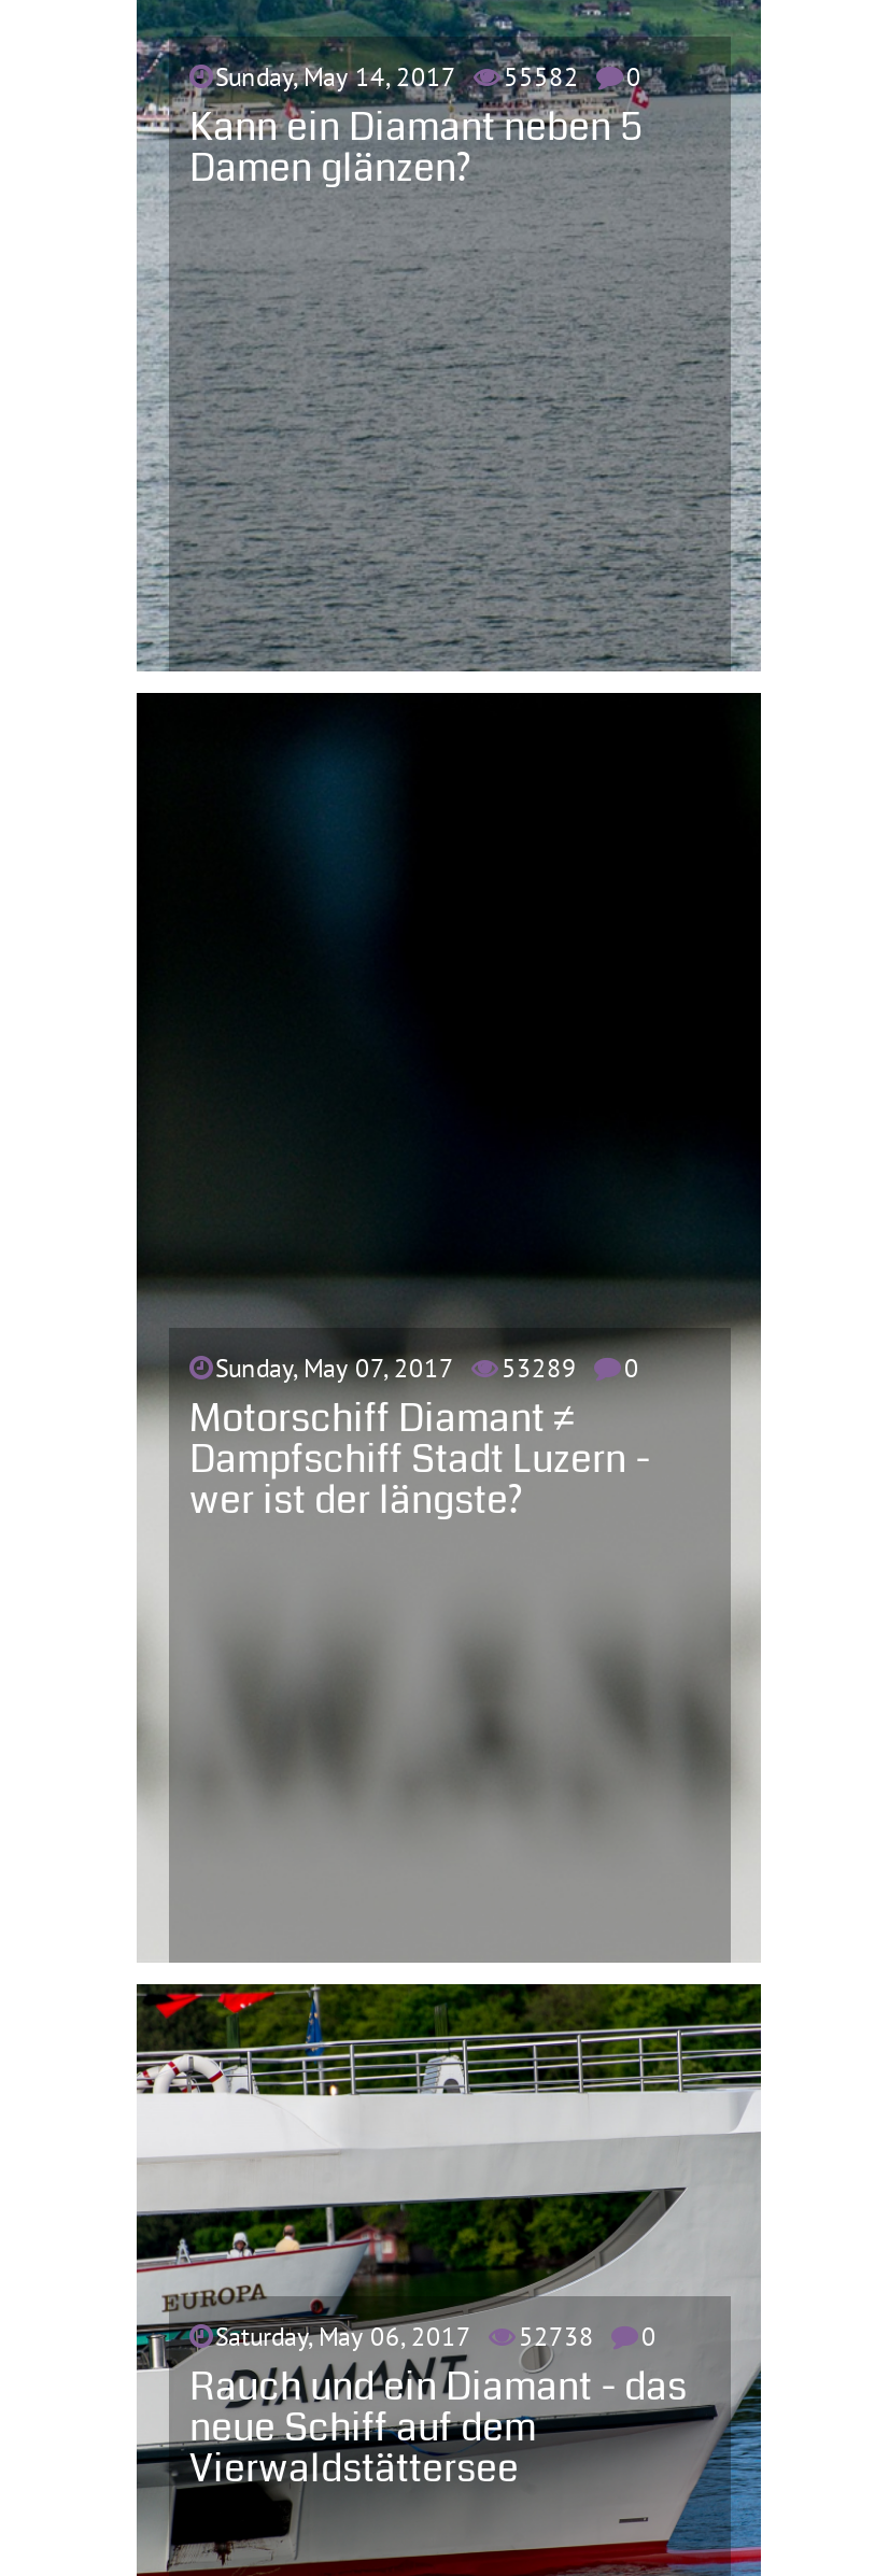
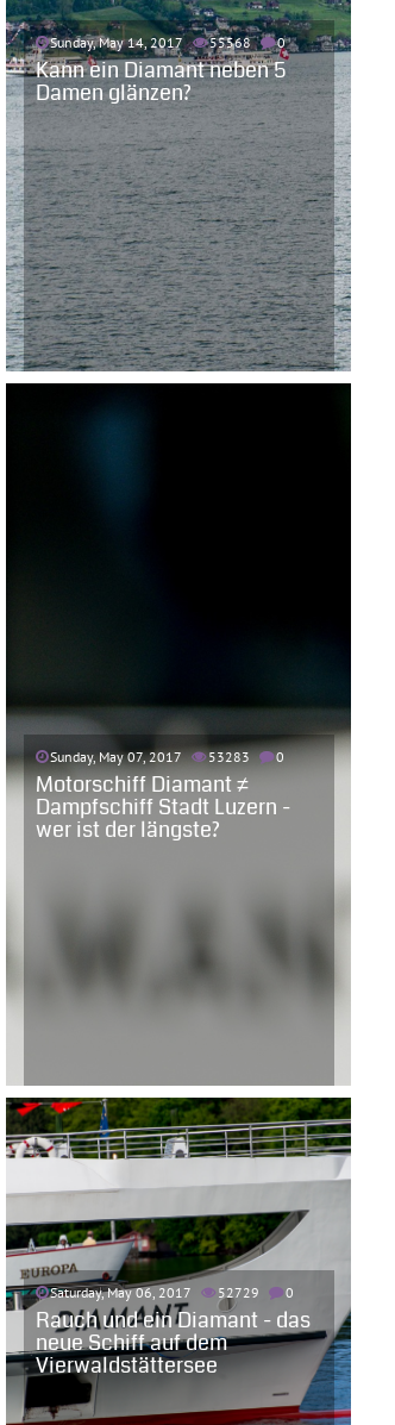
- Sunday, May 14, 2017 55582 0
+ Sunday, May 14, 2017 55568 0

- Sunday, May 07, 2017 53289 0
+ Sunday, May 07, 2017 53283 0

- 52738
+ 52729
